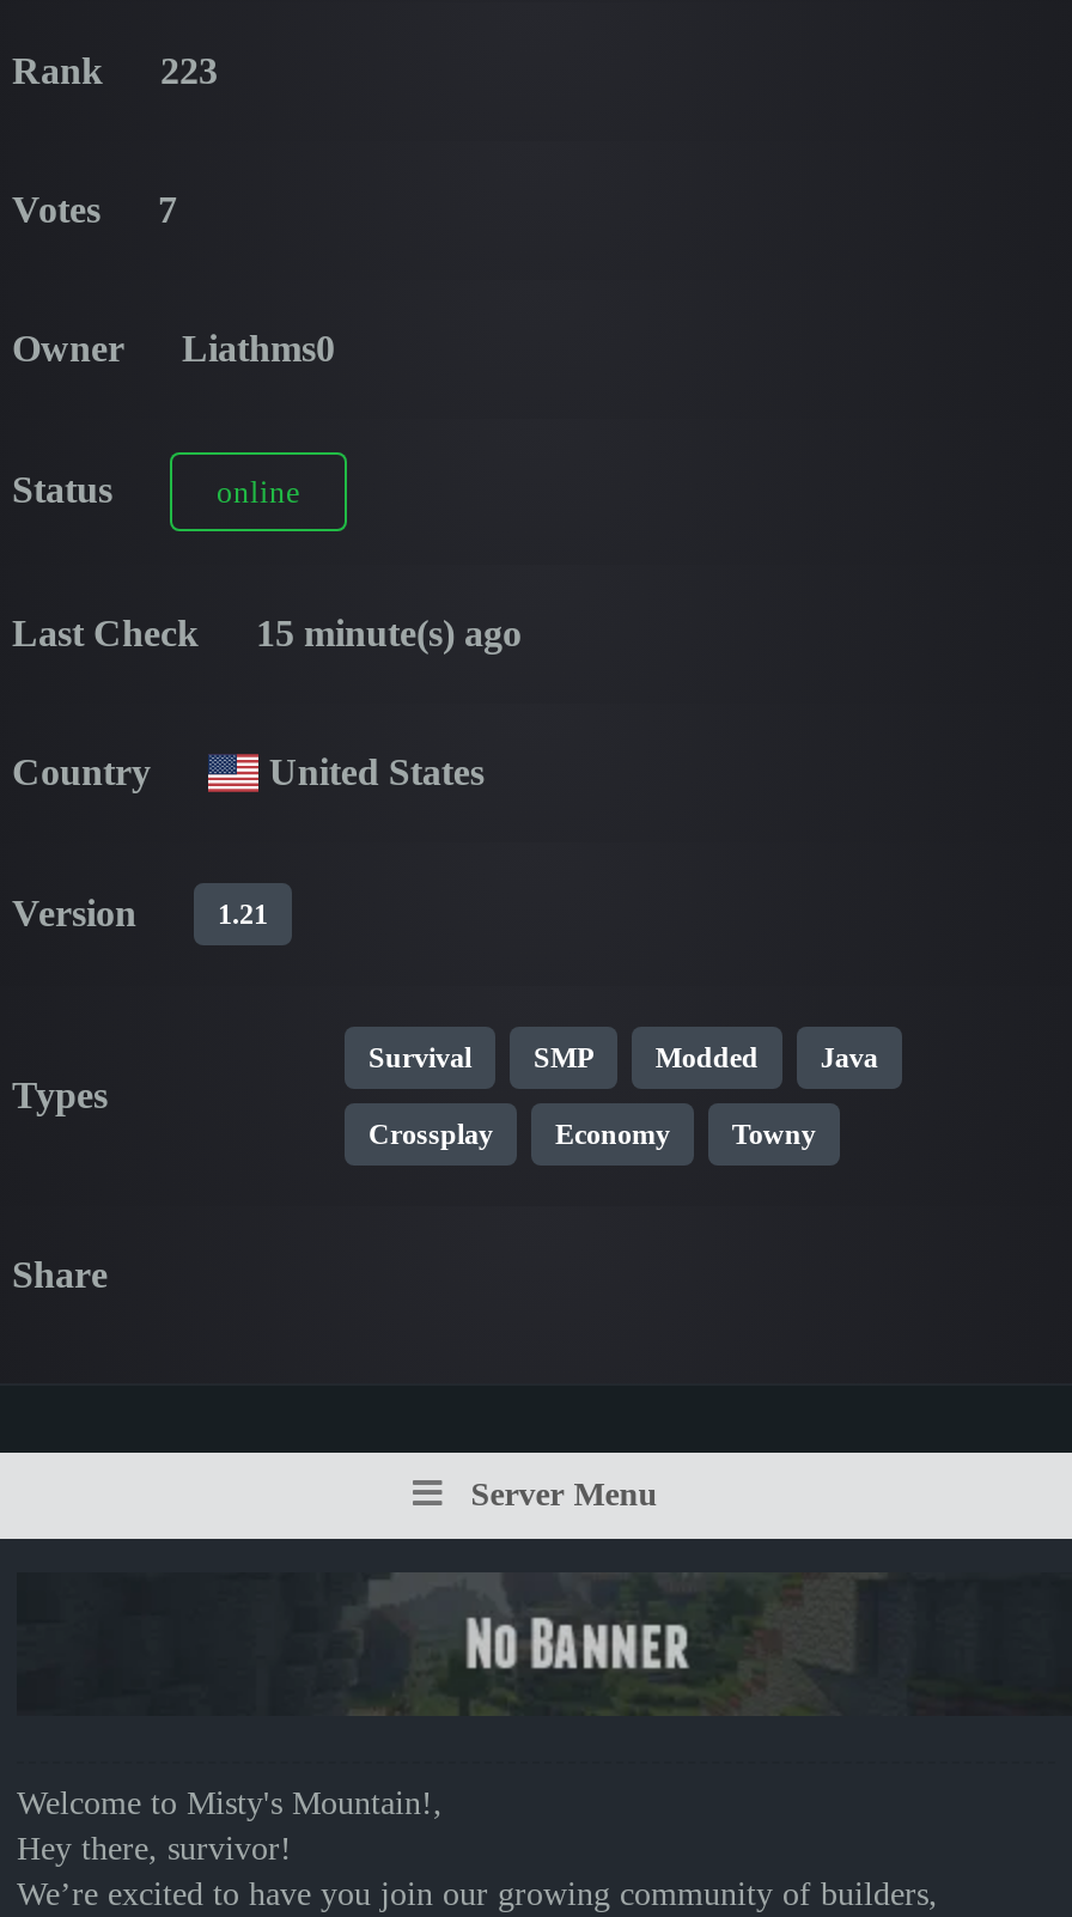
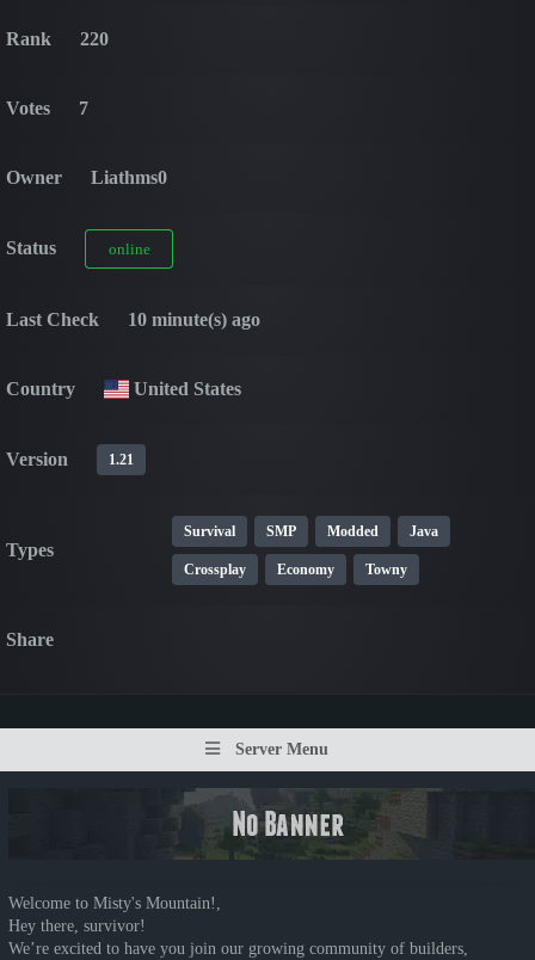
- Rank 223
+ Rank 220

- Last Check 15 minute(s) ago
+ Last Check 10 minute(s) ago
